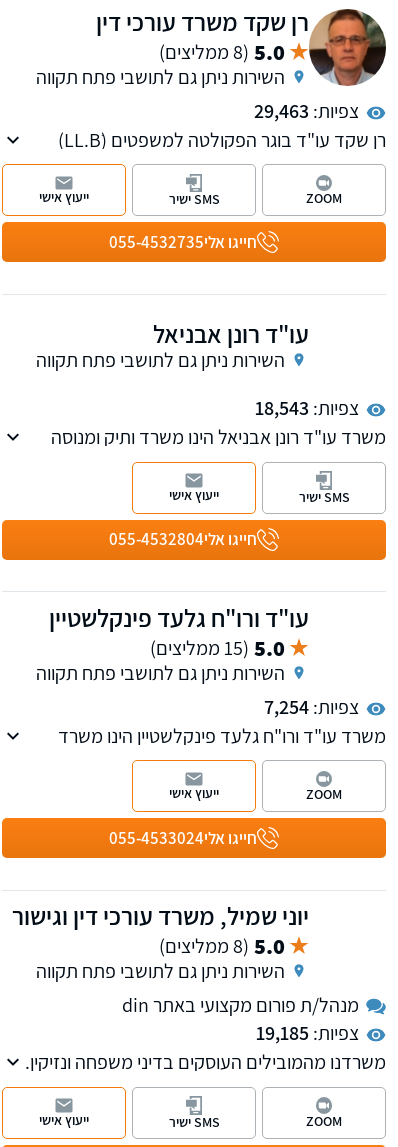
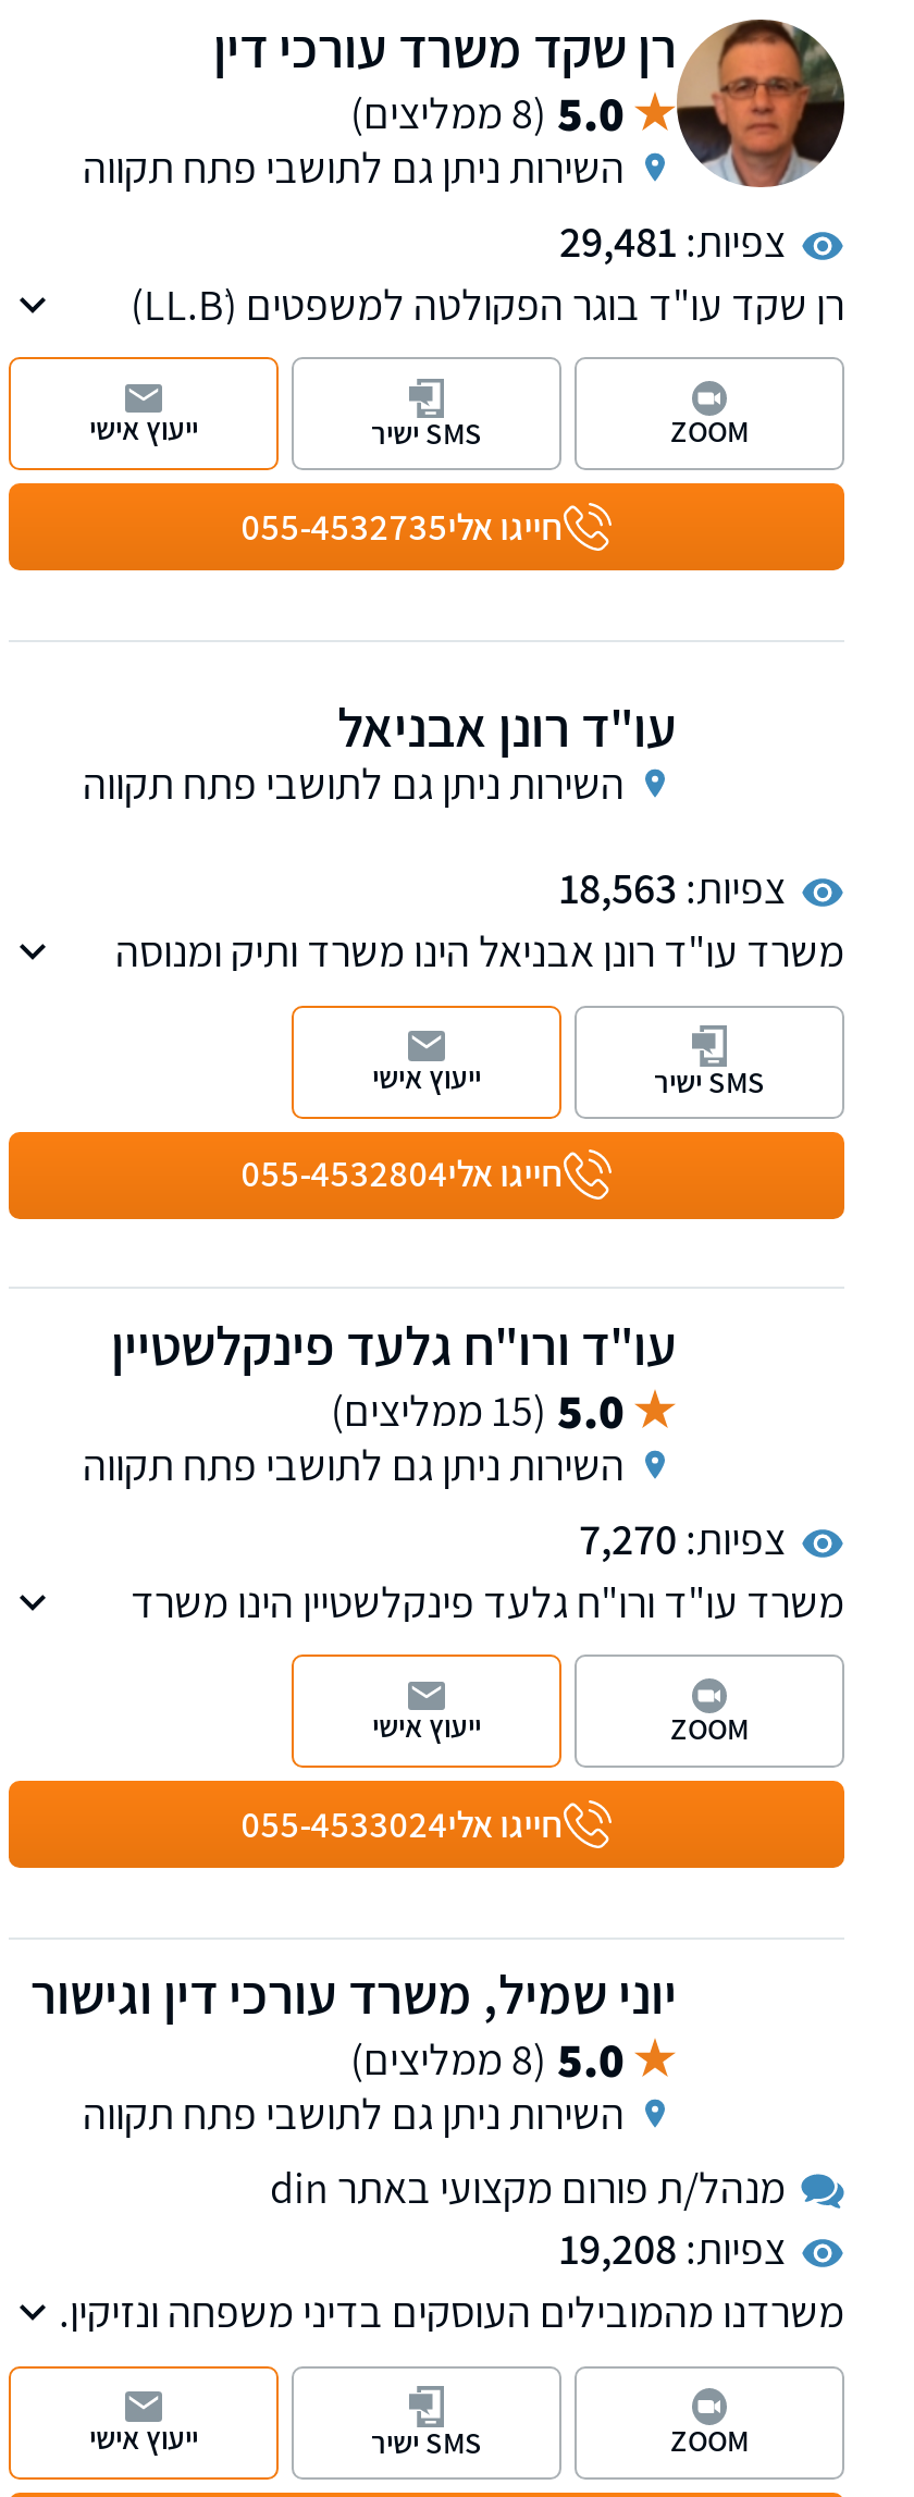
- צפיות: 29,463
+ צפיות: 29,481

- צפיות: 18,543
+ צפיות: 18,563

- צפיות: 7,254
+ צפיות: 7,270

- צפיות: 19,185
+ צפיות: 19,208
